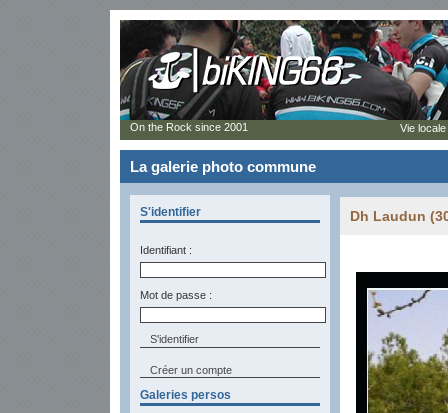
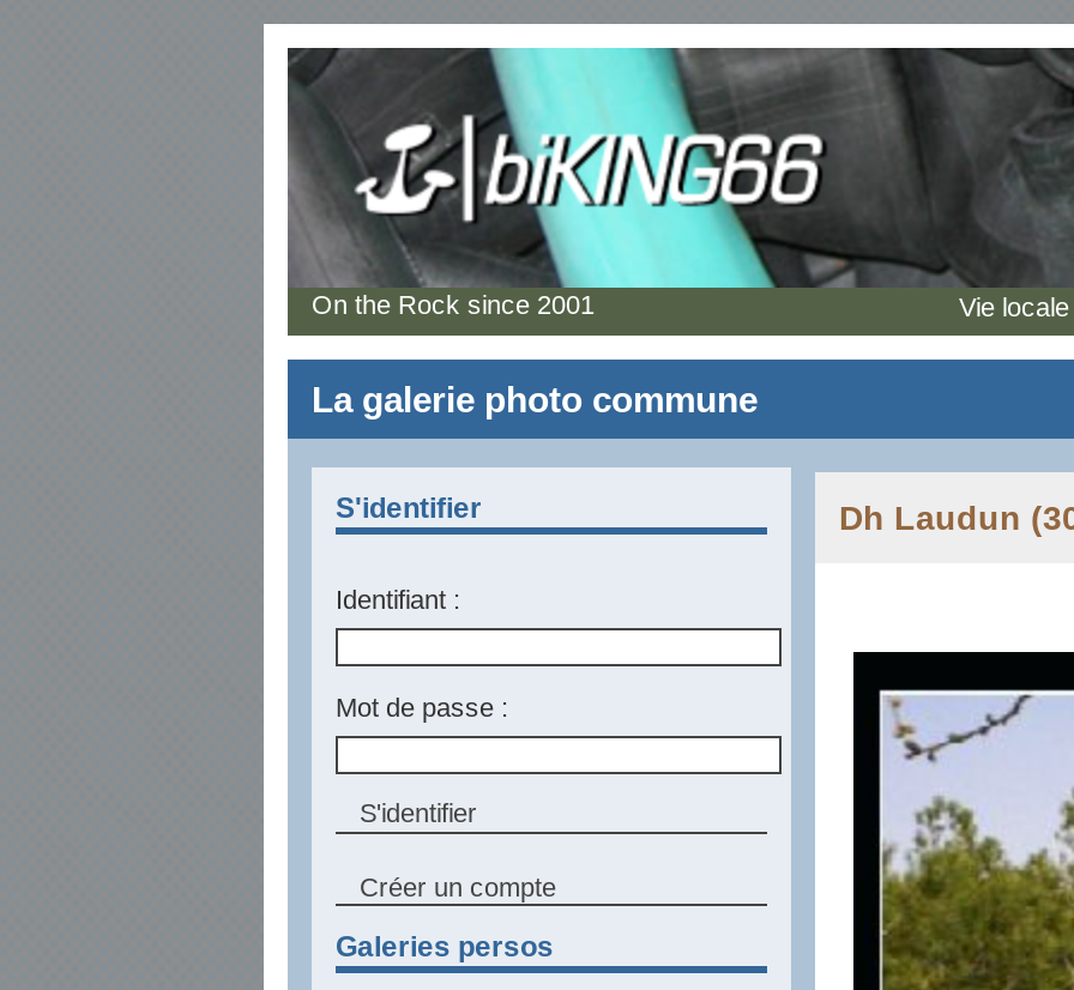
- [image]
+ [image]
